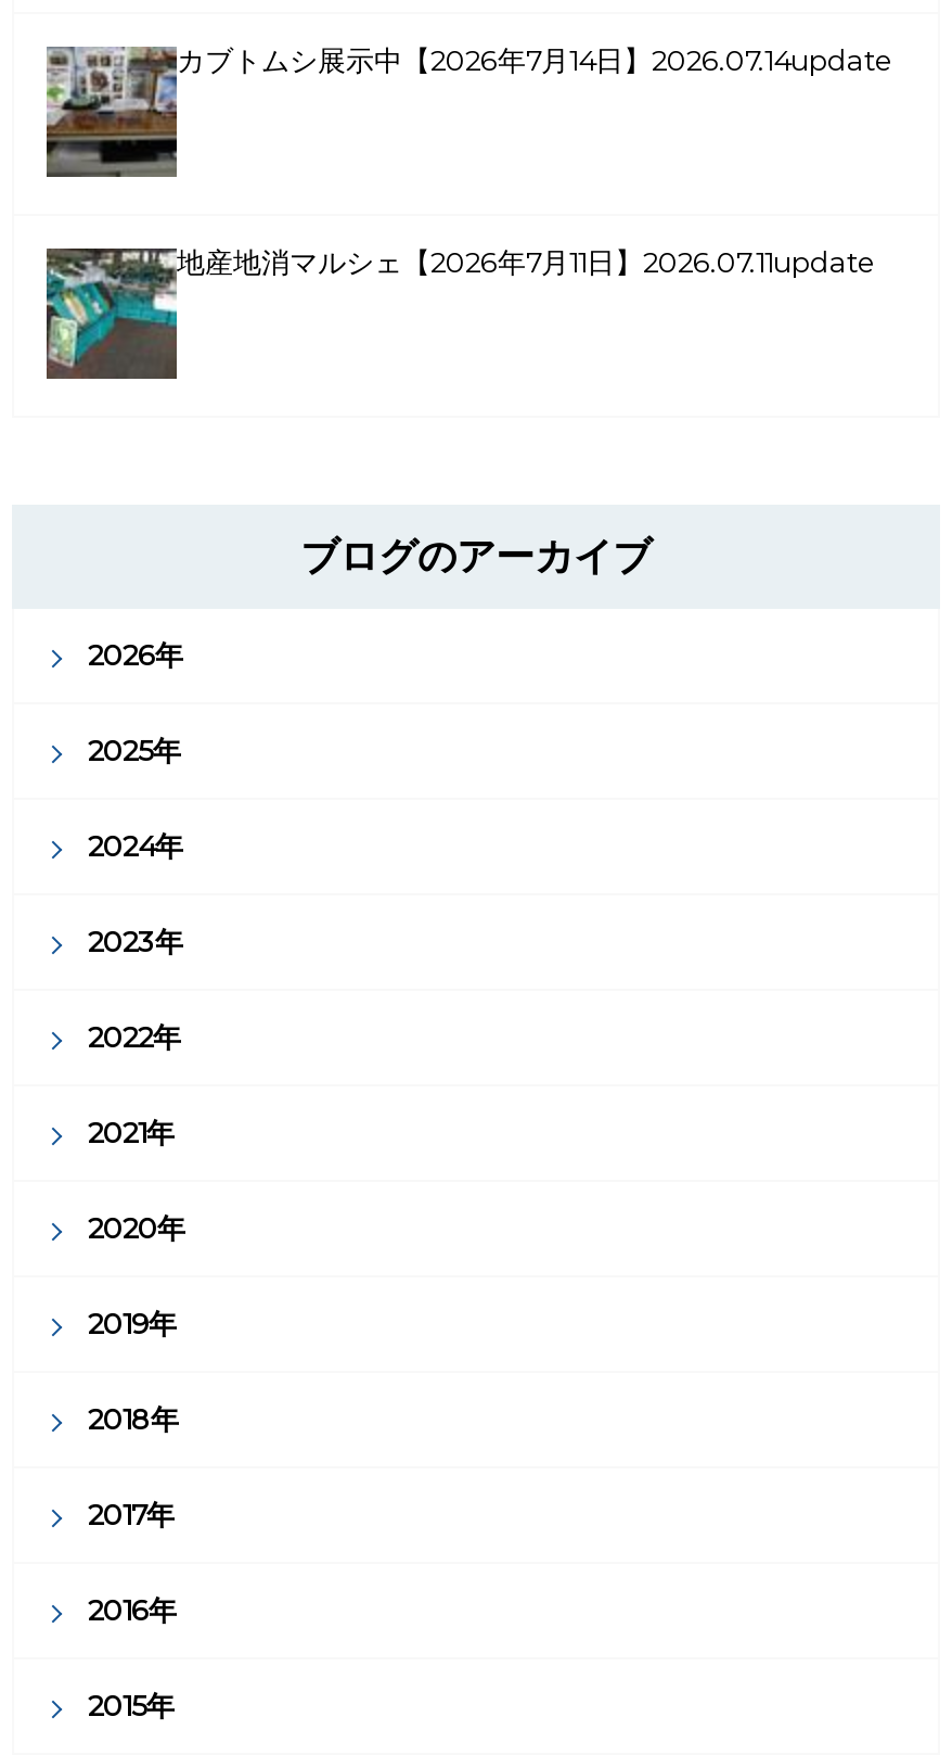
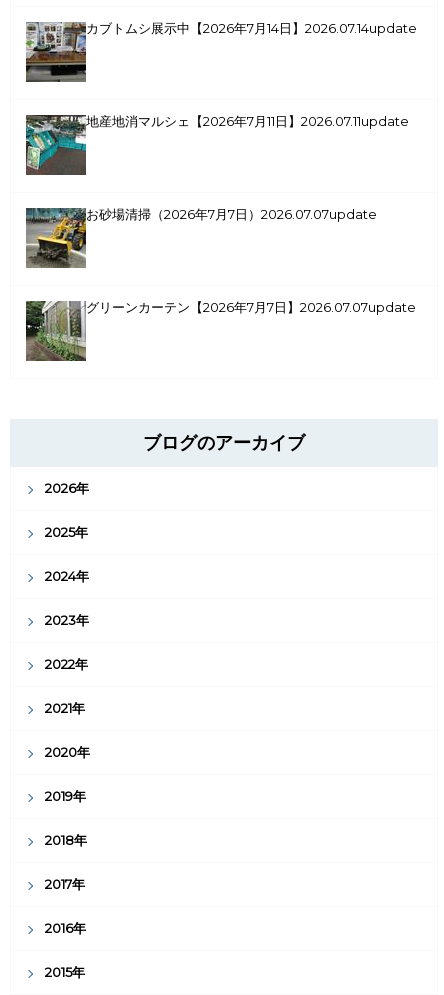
+ [image]
+ お砂場清掃（2026年7月7日）2026.07.07update

+ [image]
+ グリーンカーテン【2026年7月7日】2026.07.07update
